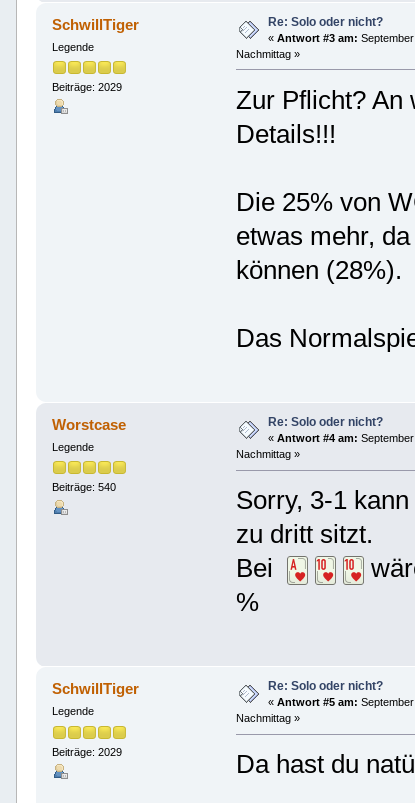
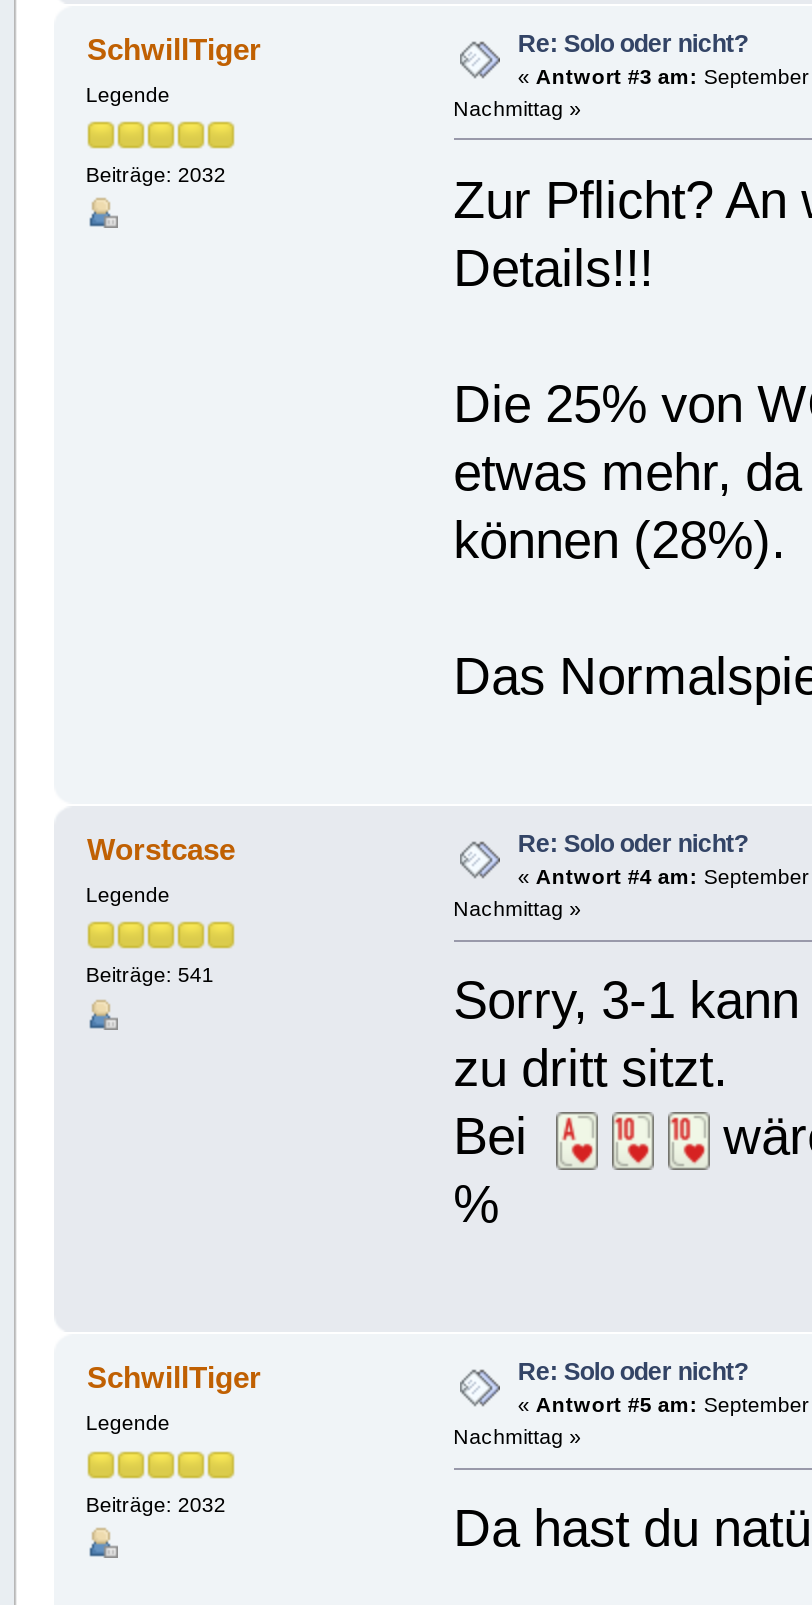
- Beiträge: 2029
+ Beiträge: 2032

- Beiträge: 540
+ Beiträge: 541

- Beiträge: 2029
+ Beiträge: 2032
